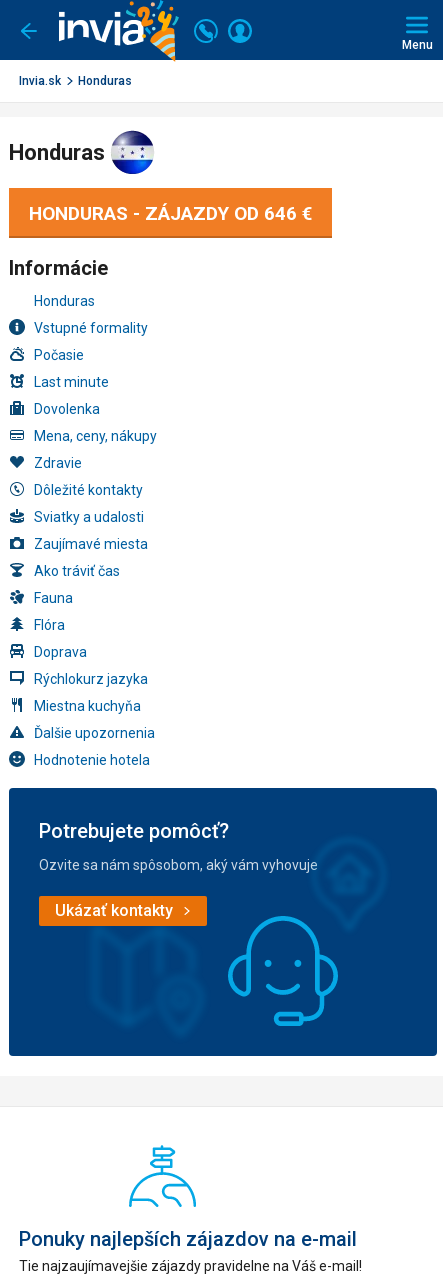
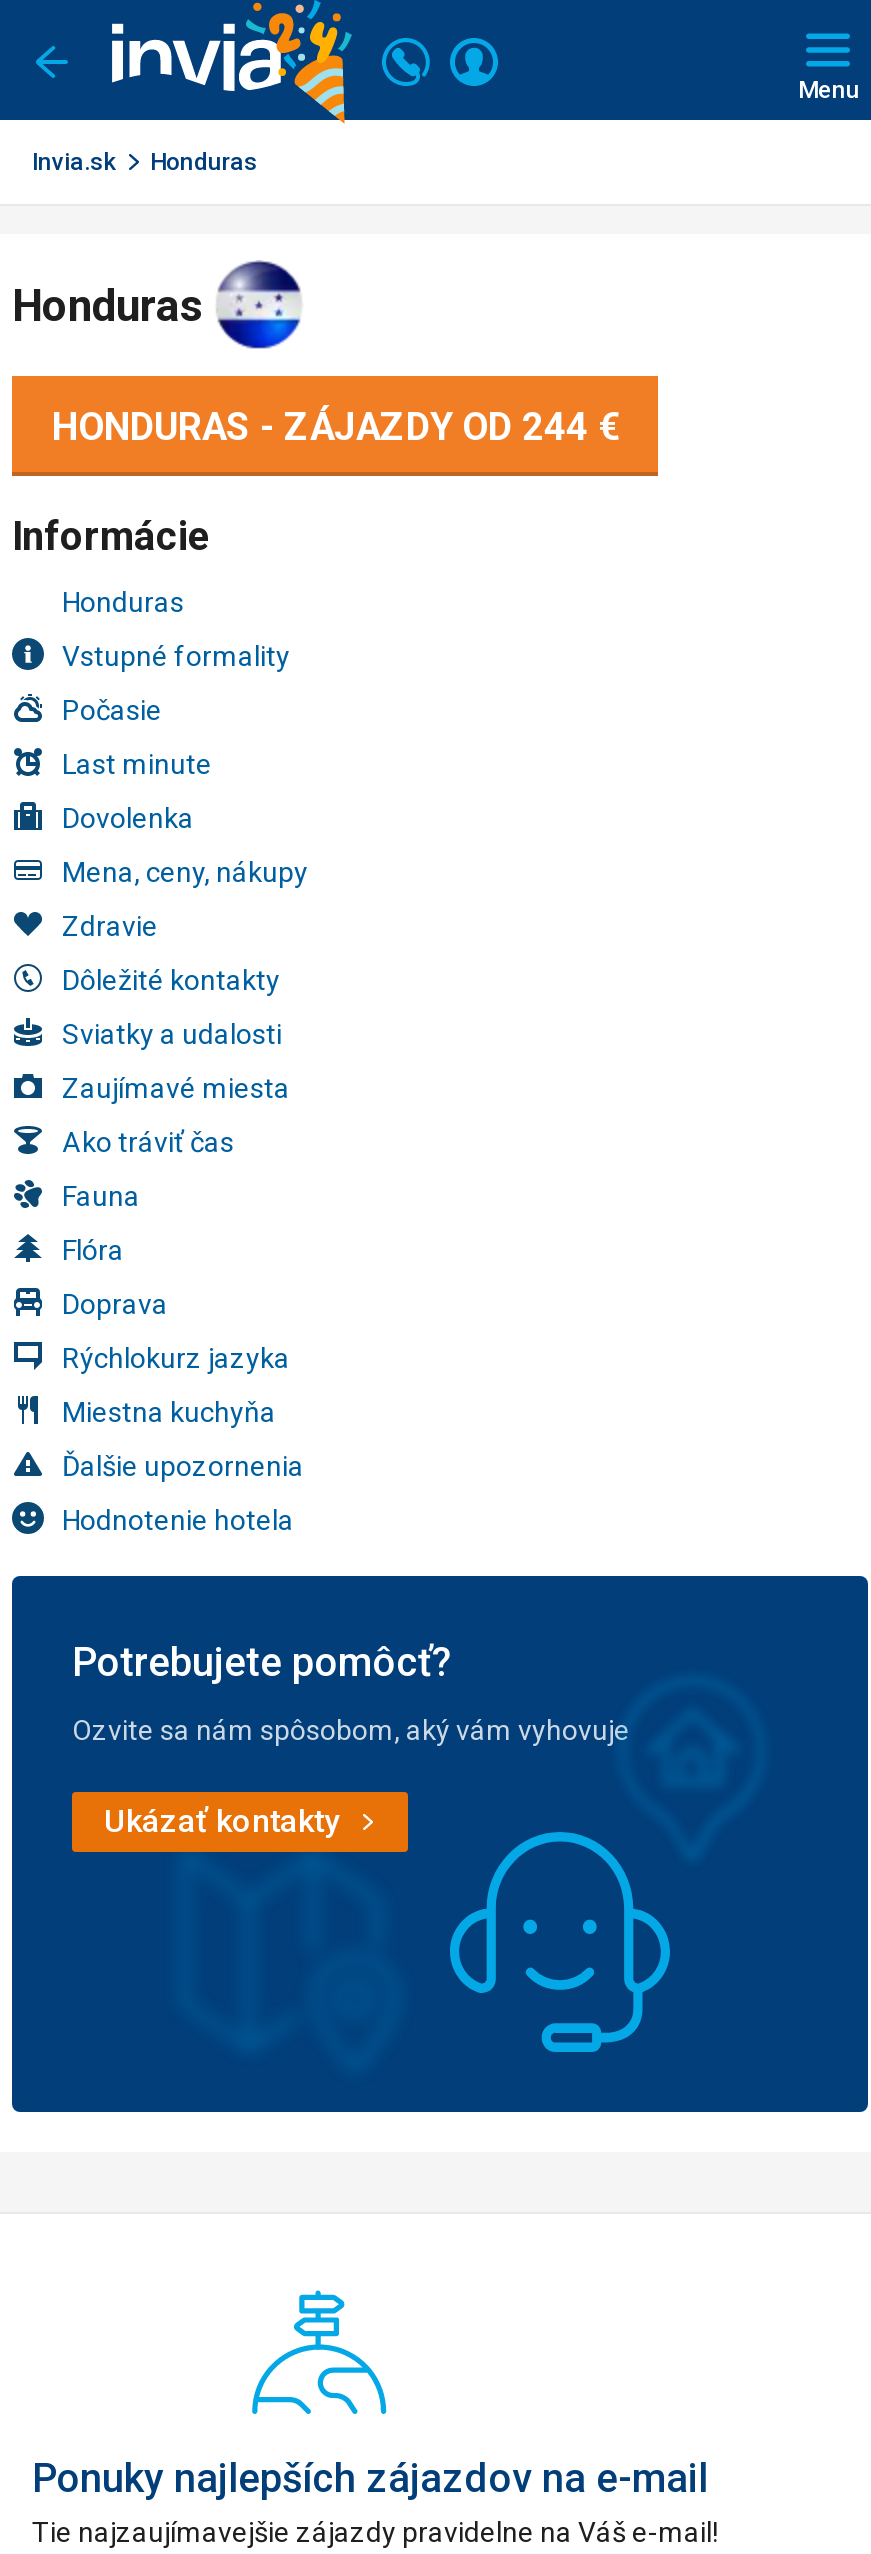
- HONDURAS - ZÁJAZDY OD 646 €
+ HONDURAS - ZÁJAZDY OD 244 €
